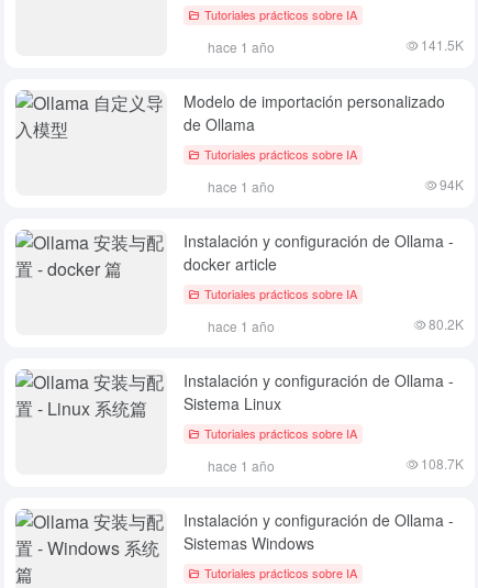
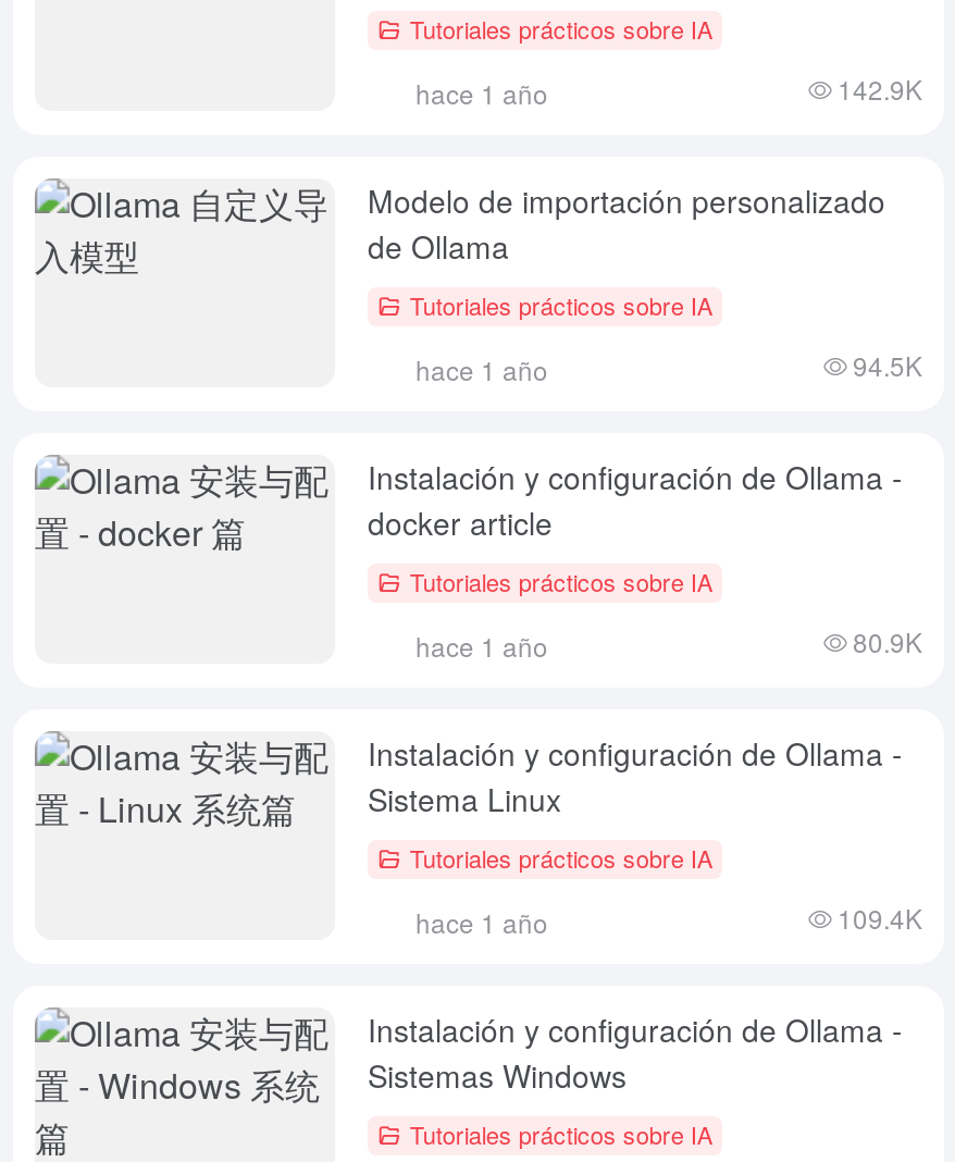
- 141.5K
+ 142.9K

- 94K
+ 94.5K

- 80.2K
+ 80.9K

- 108.7K
+ 109.4K
